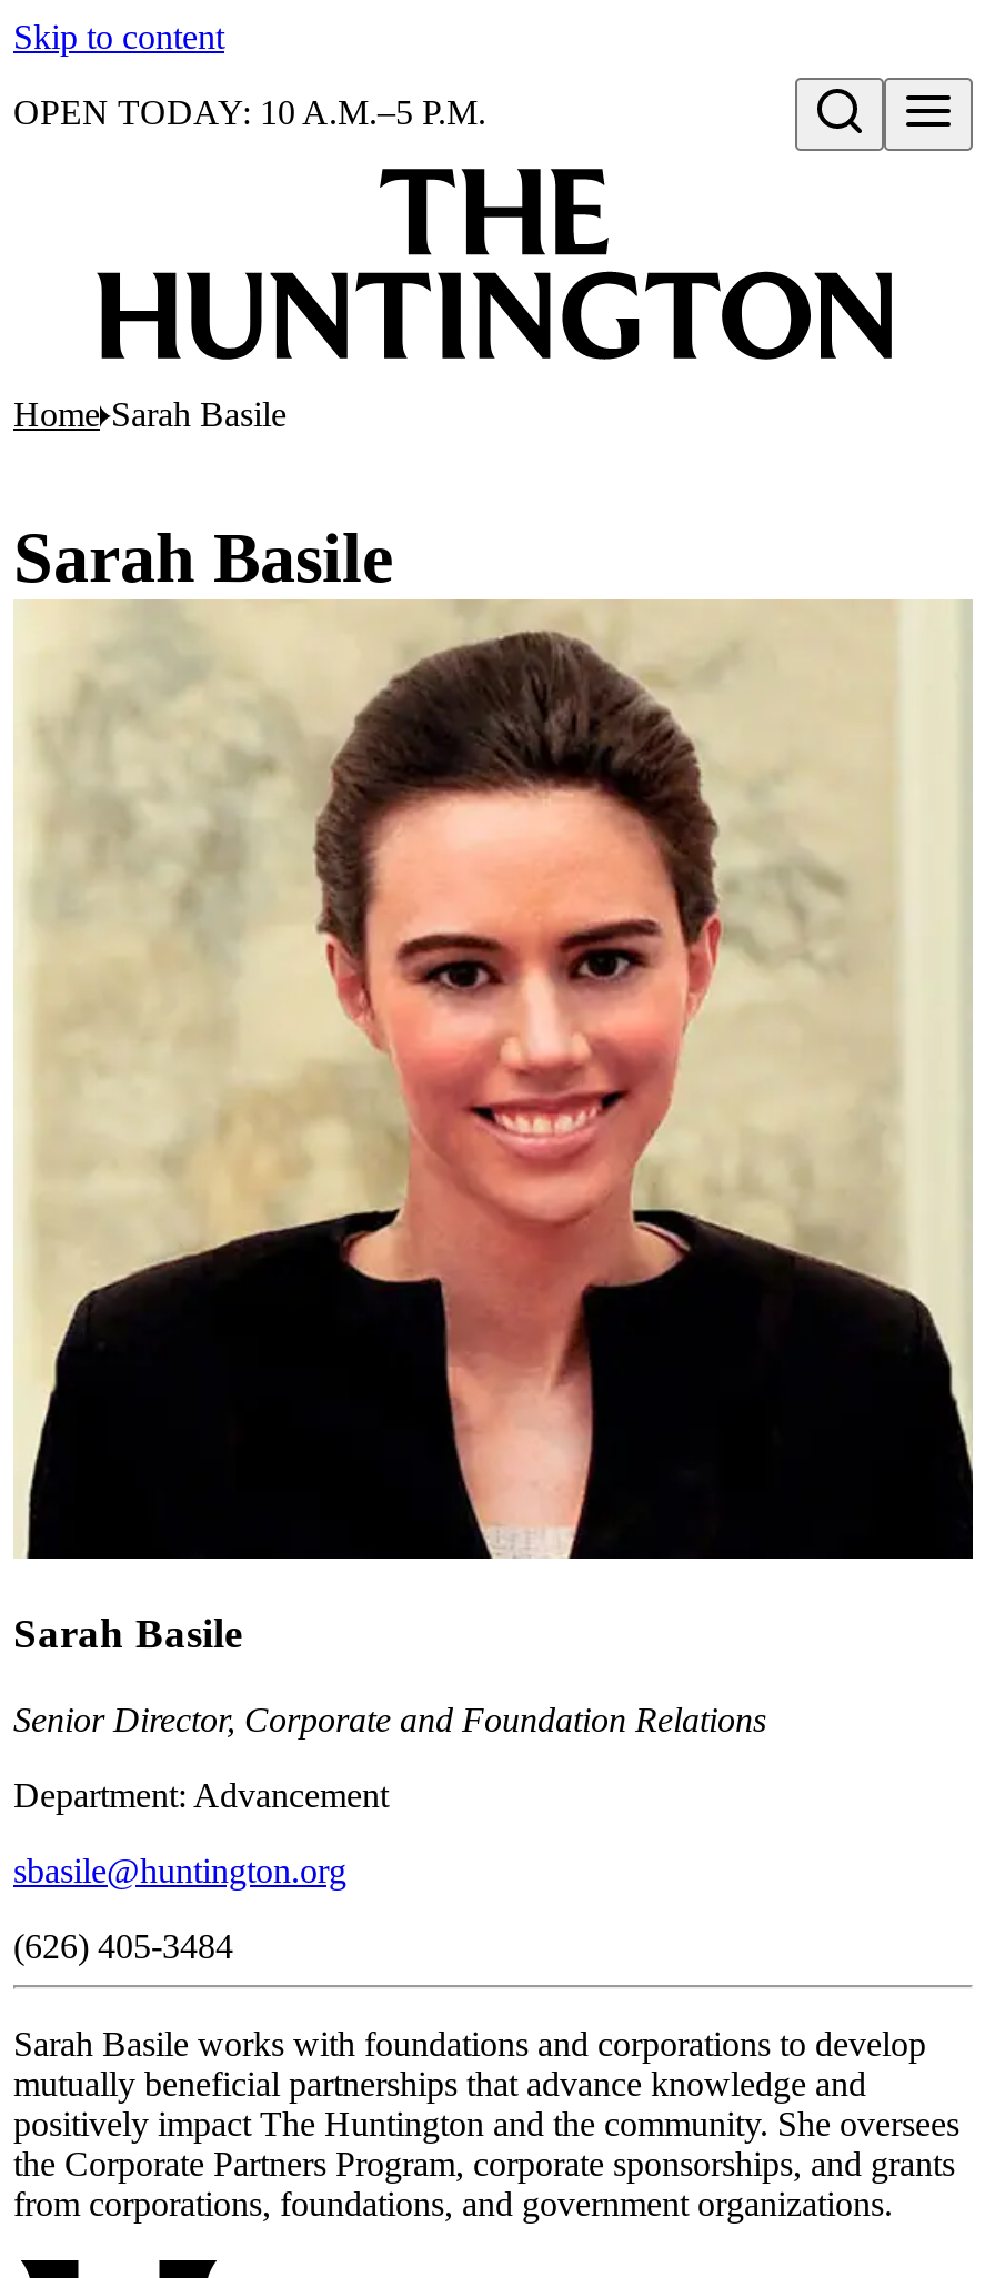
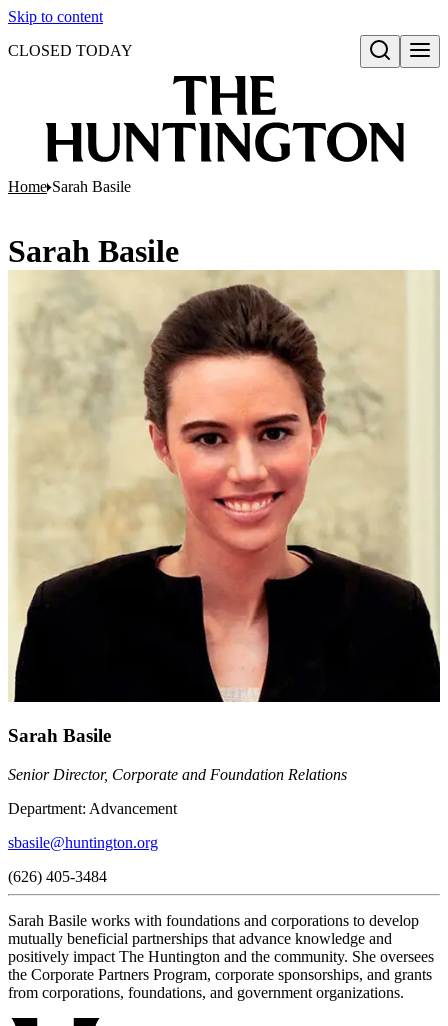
- OPEN TODAY: 10 A.M.–5 P.M.
+ CLOSED TODAY
